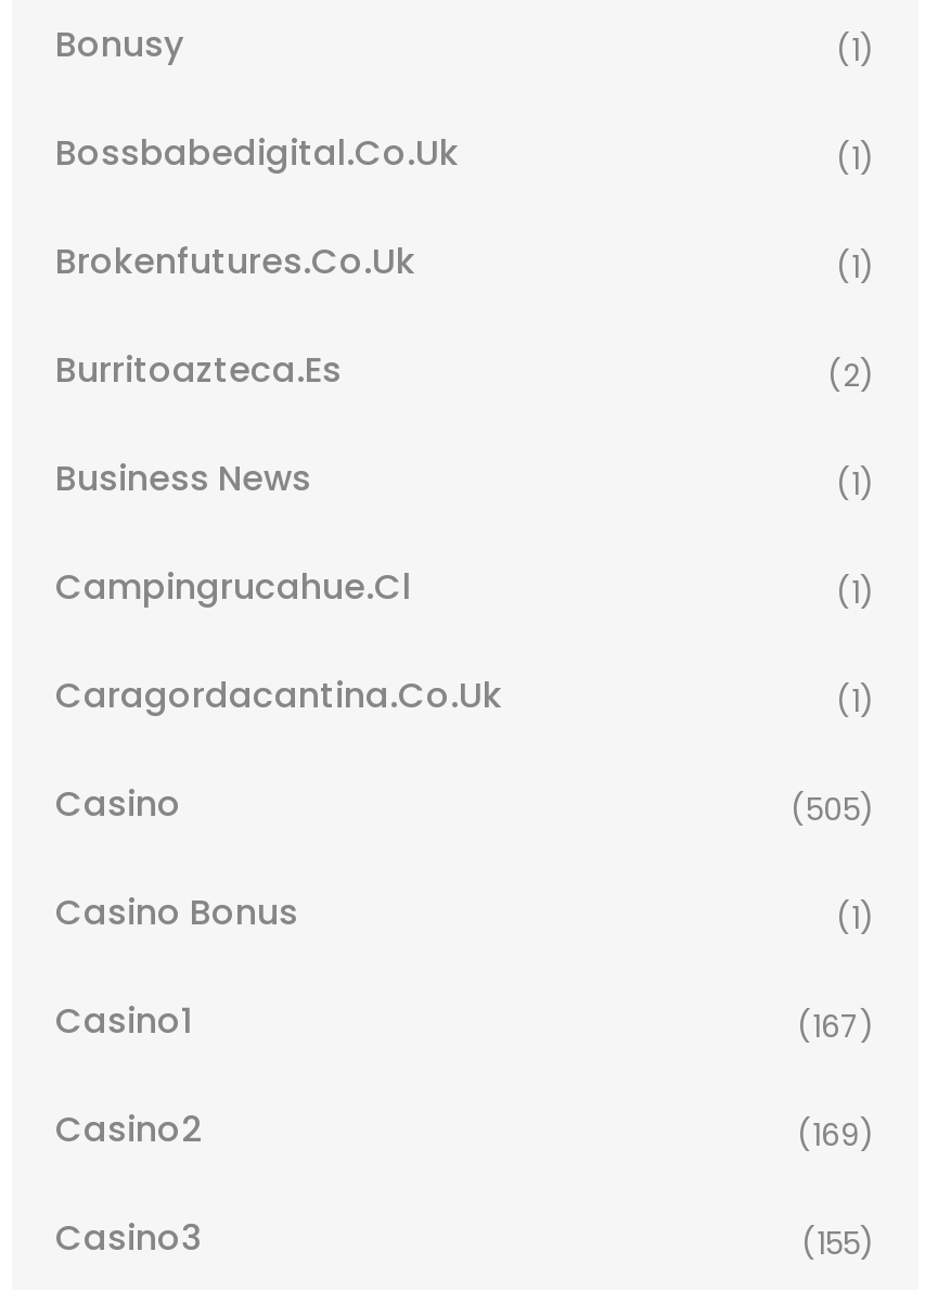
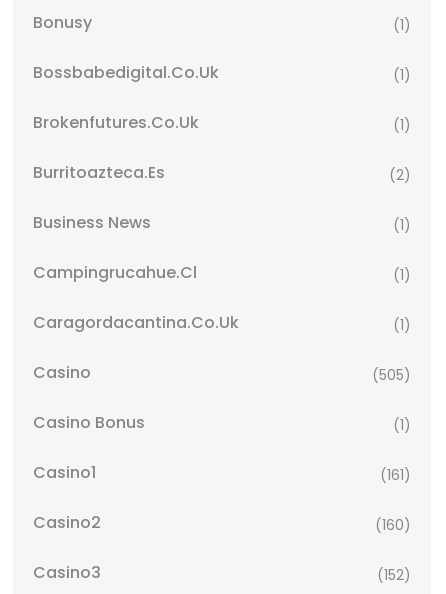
- (167)
+ (161)

- (169)
+ (160)

- (155)
+ (152)
